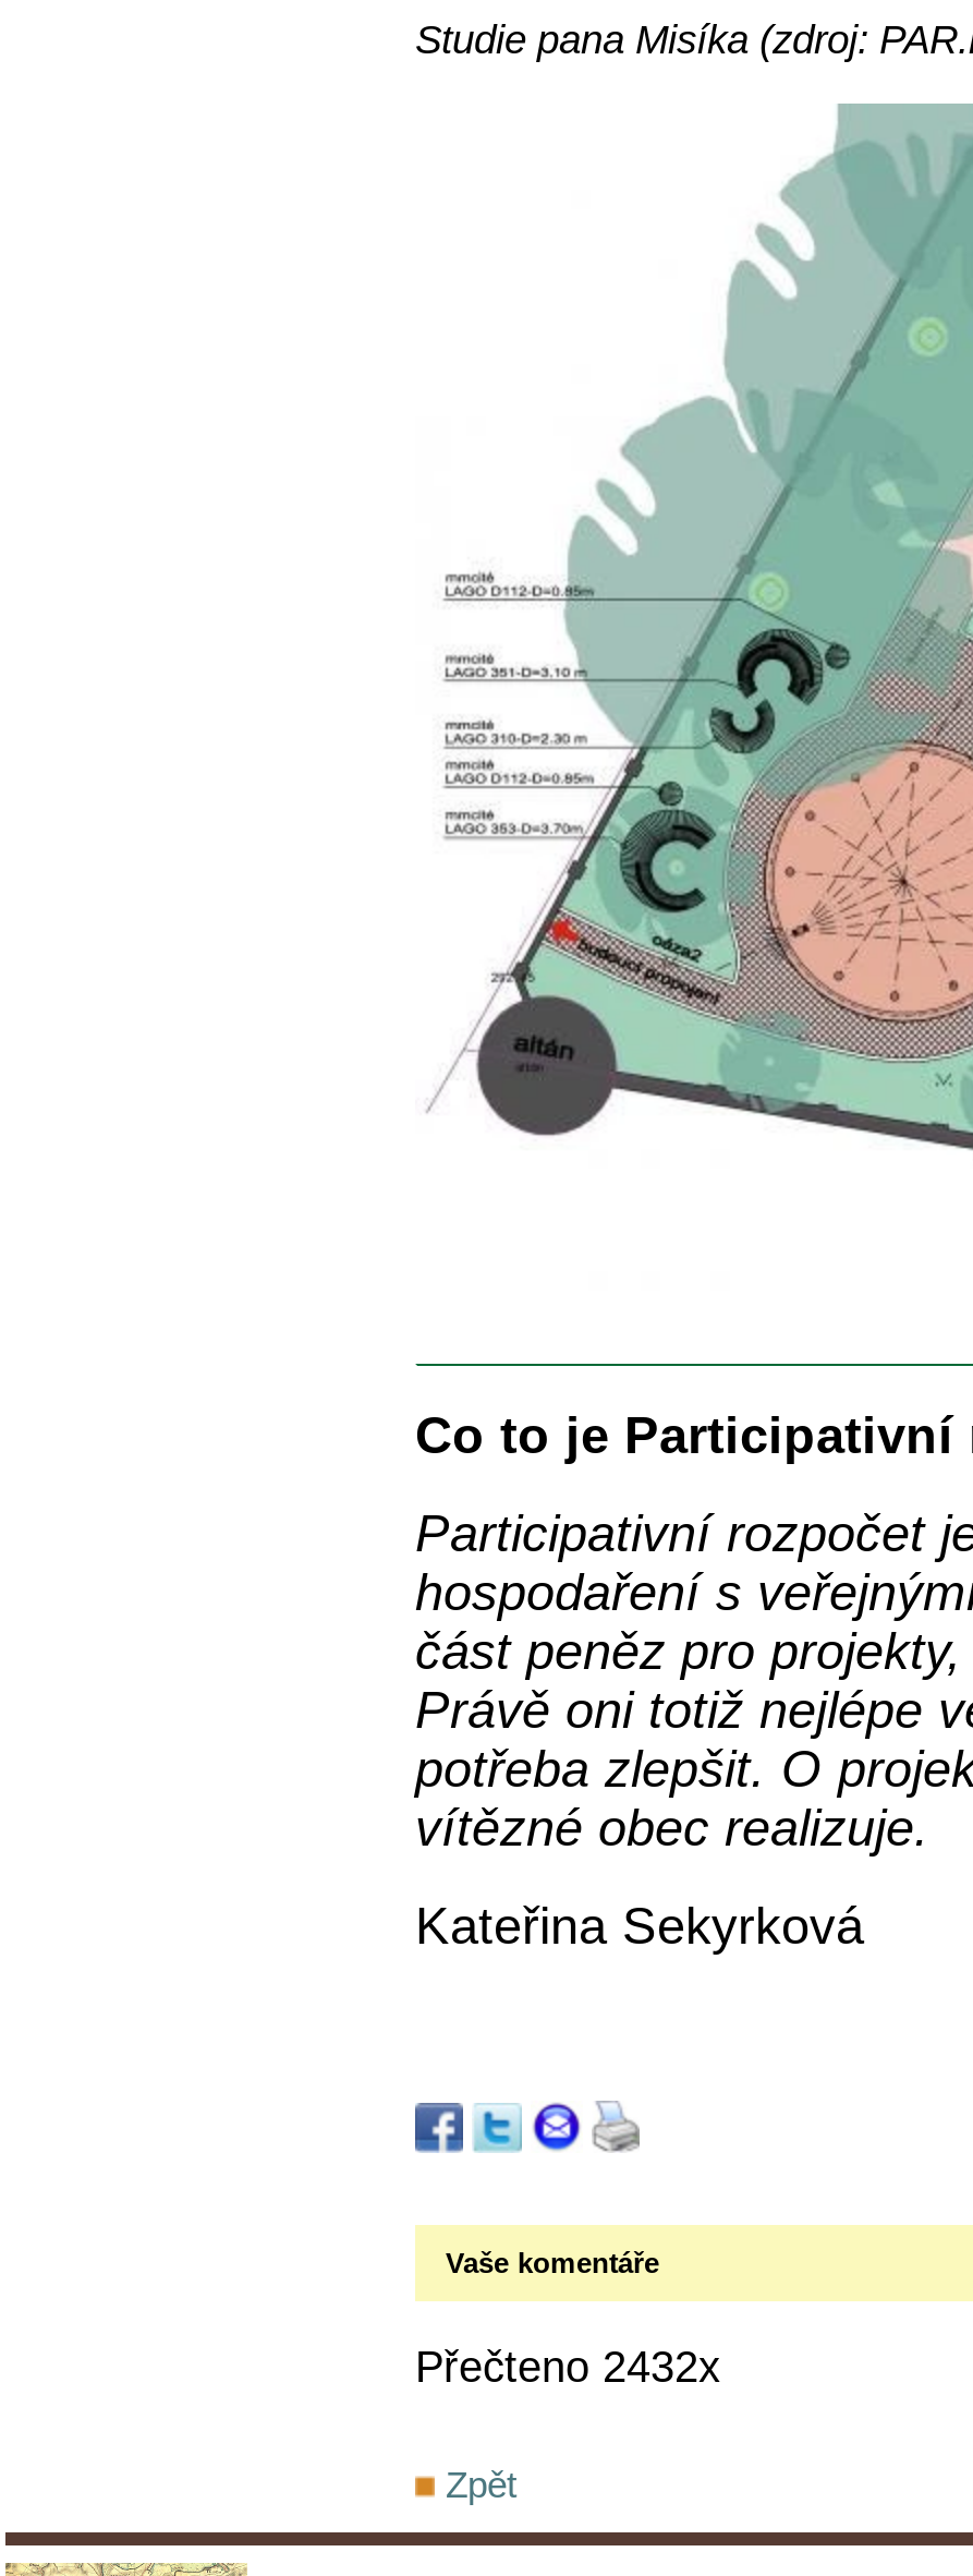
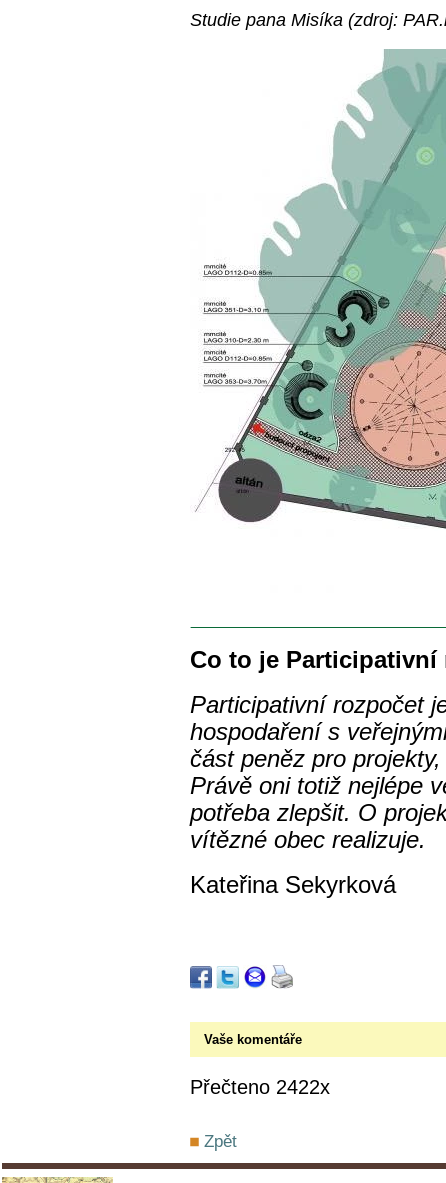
- Přečteno 2432x
+ Přečteno 2422x
